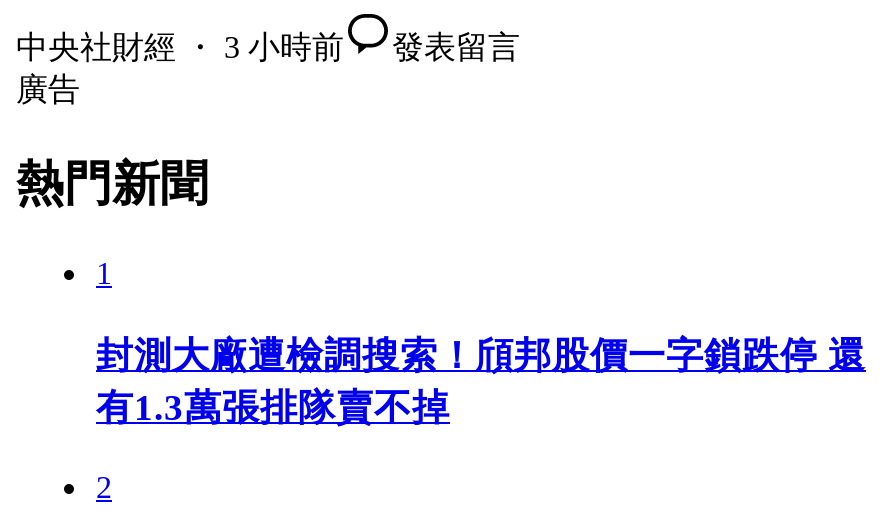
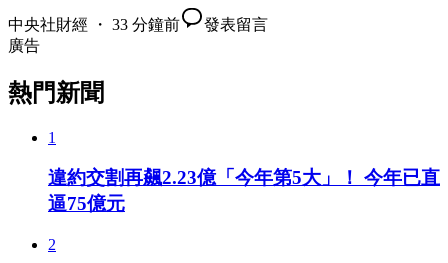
- 中央社財經 ・ 3 小時前
+ 中央社財經 ・ 33 分鐘前

- 封測大廠遭檢調搜索！頎邦股價一字鎖跌停 還
- 有1.3萬張排隊賣不掉
+ 違約交割再飆2.23億「今年第5大」！ 今年已直
+ 逼75億元
